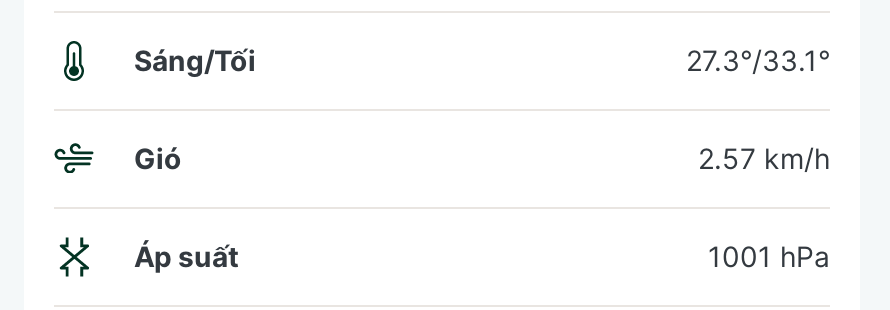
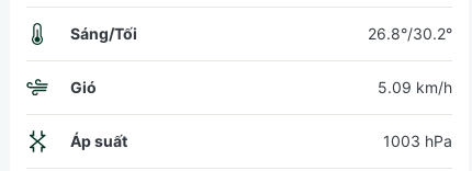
- 27.3°/33.1°
+ 26.8°/30.2°

- 2.57 km/h
+ 5.09 km/h

- 1001 hPa
+ 1003 hPa
